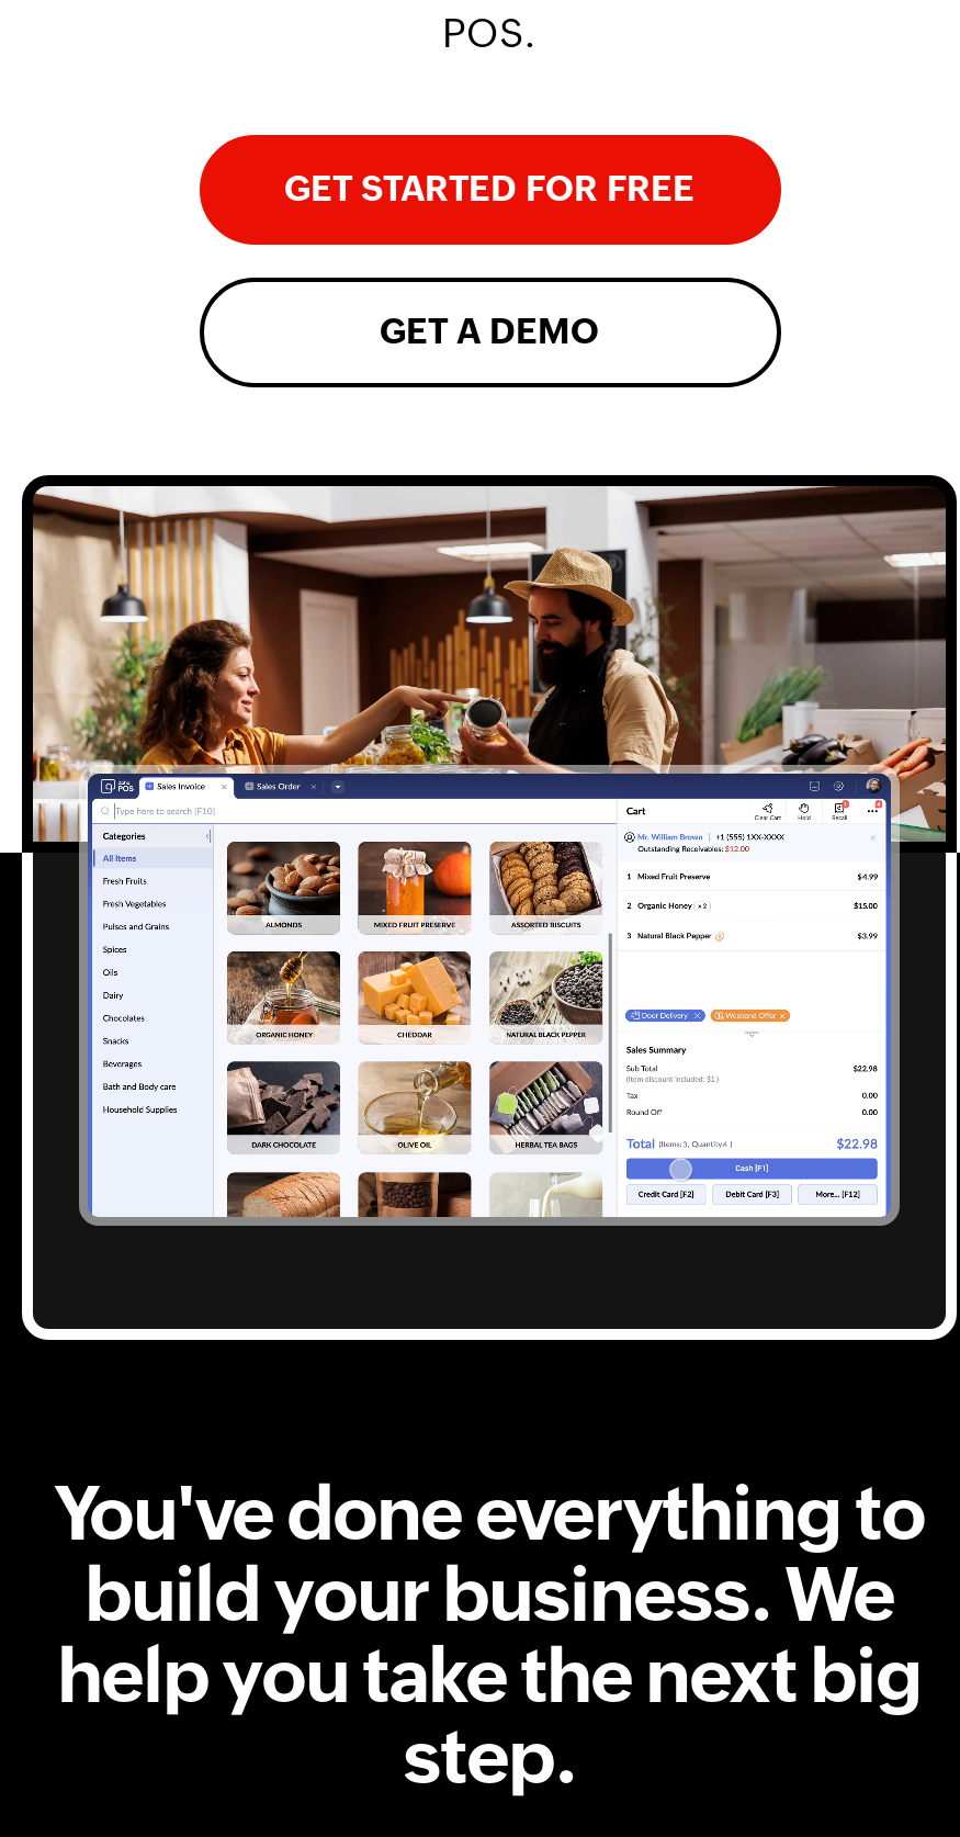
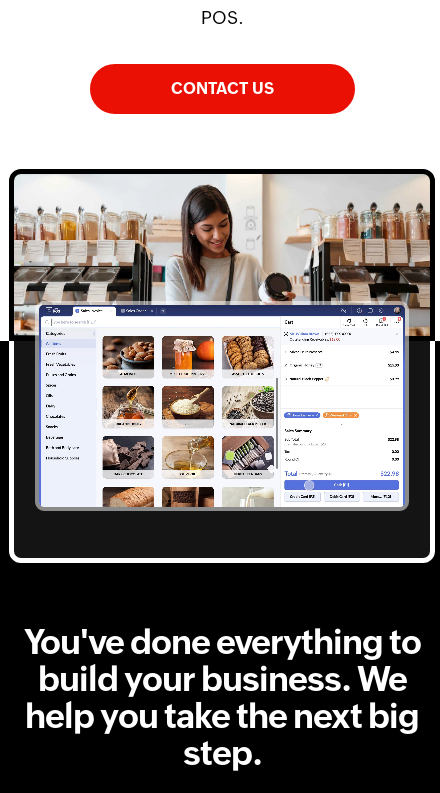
- GET STARTED FOR FREE
- GET A DEMO
+ CONTACT US

- [image]
+ [image]

- [image]
+ [image]
